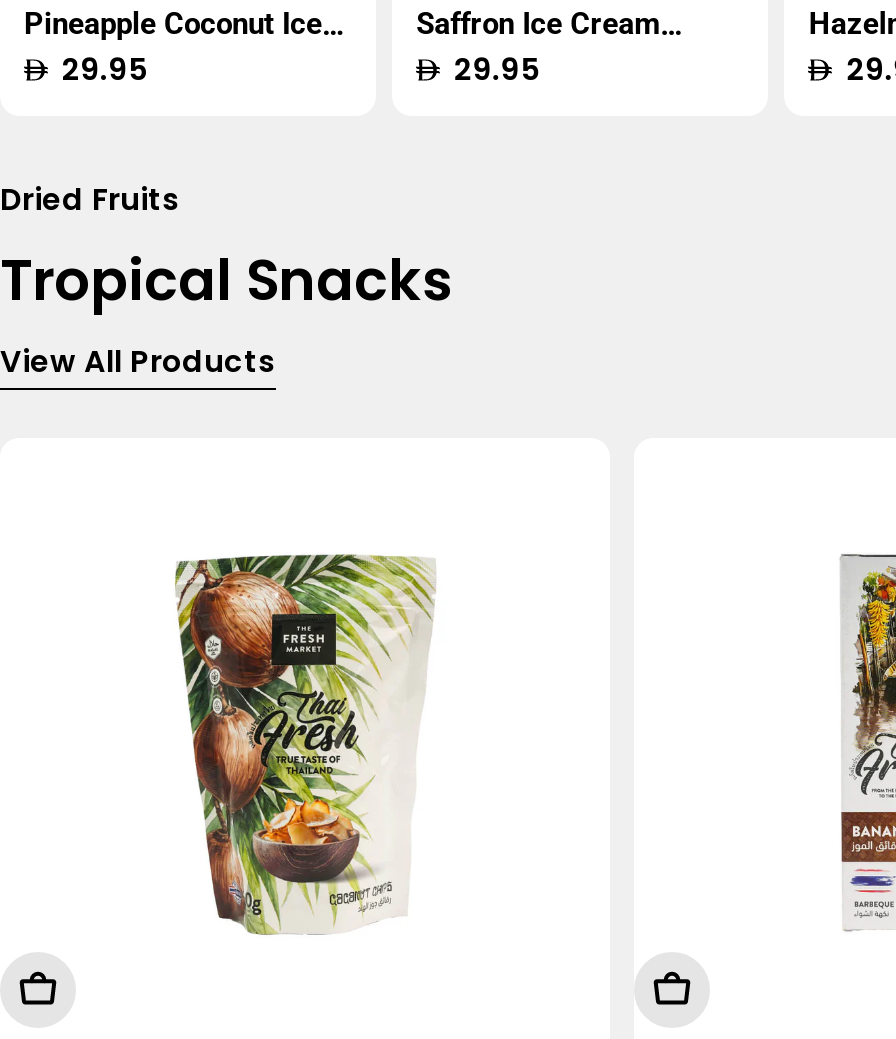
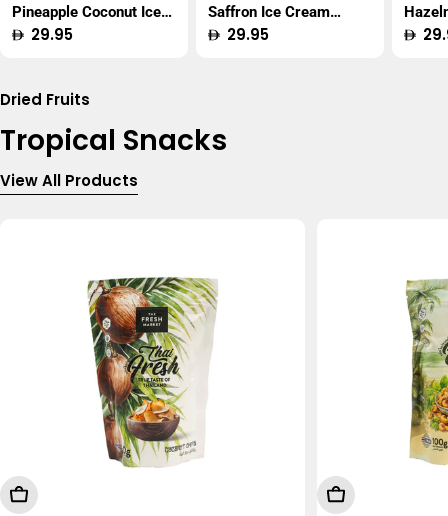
- [image]
+ [image]
